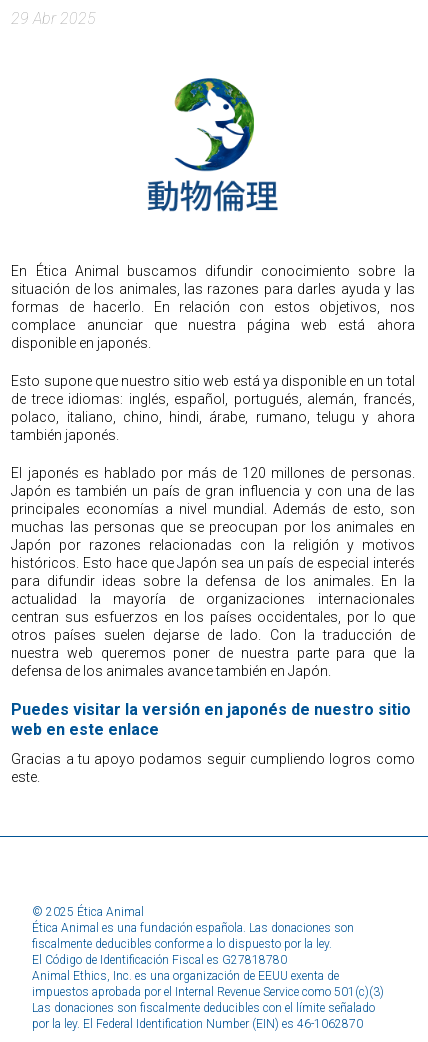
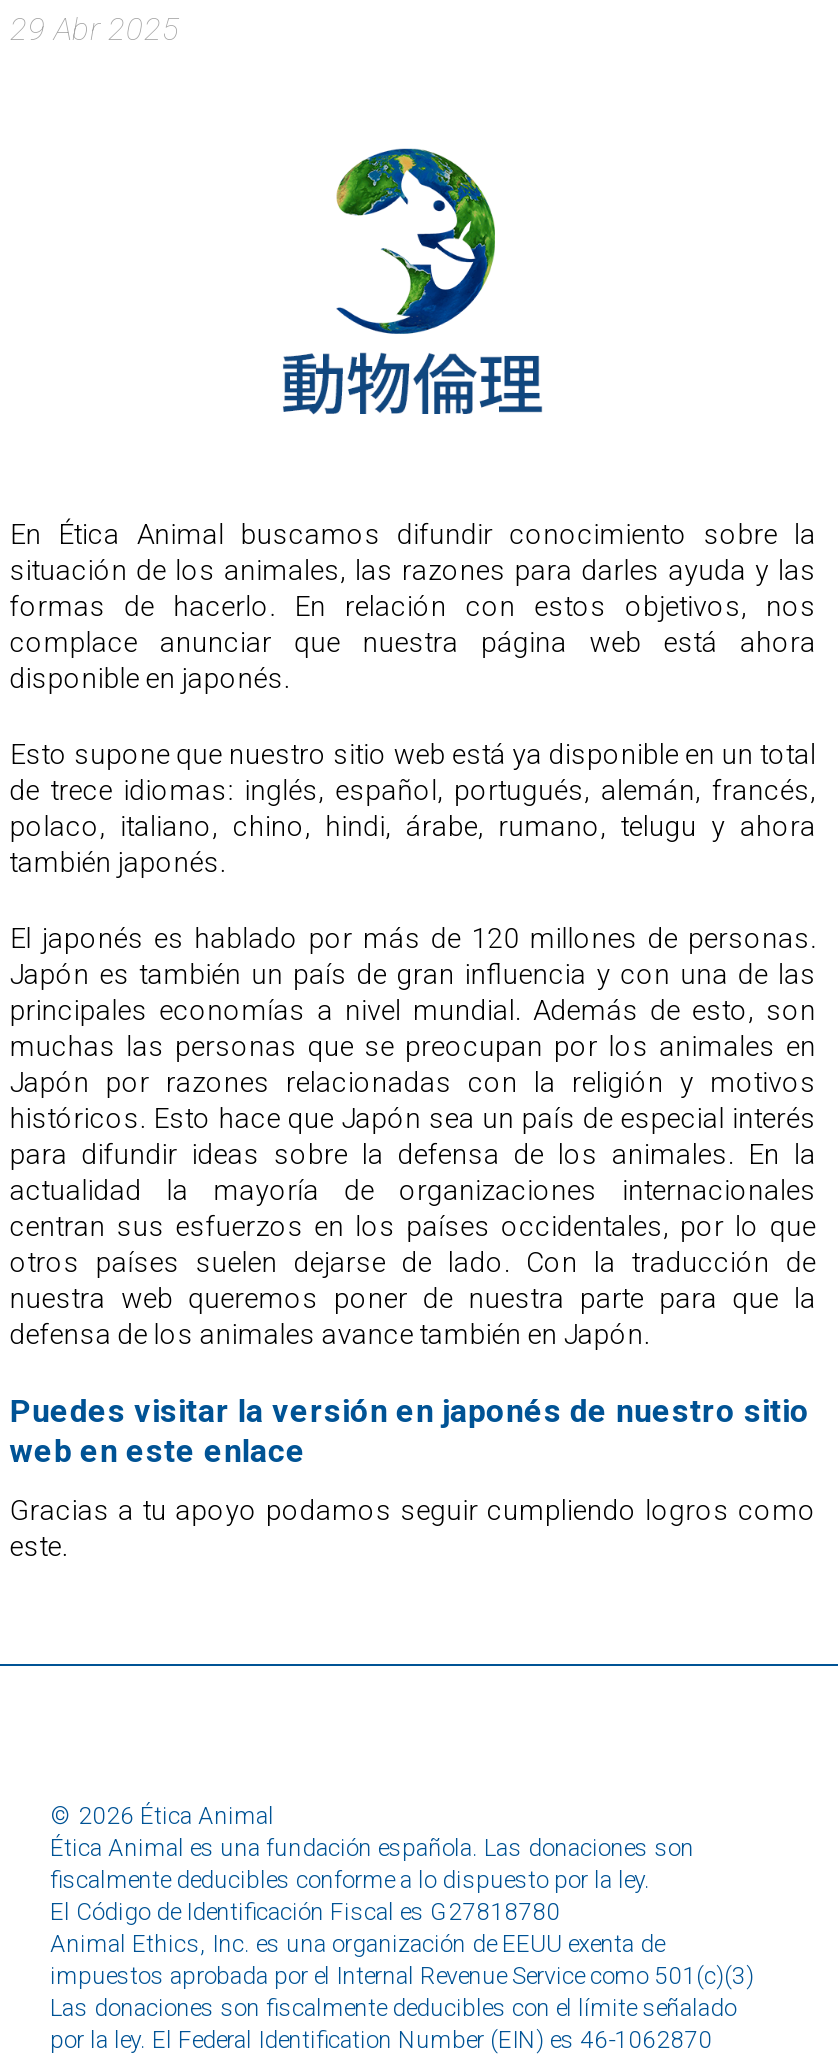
- © 2025 Ética Animal
+ © 2026 Ética Animal
